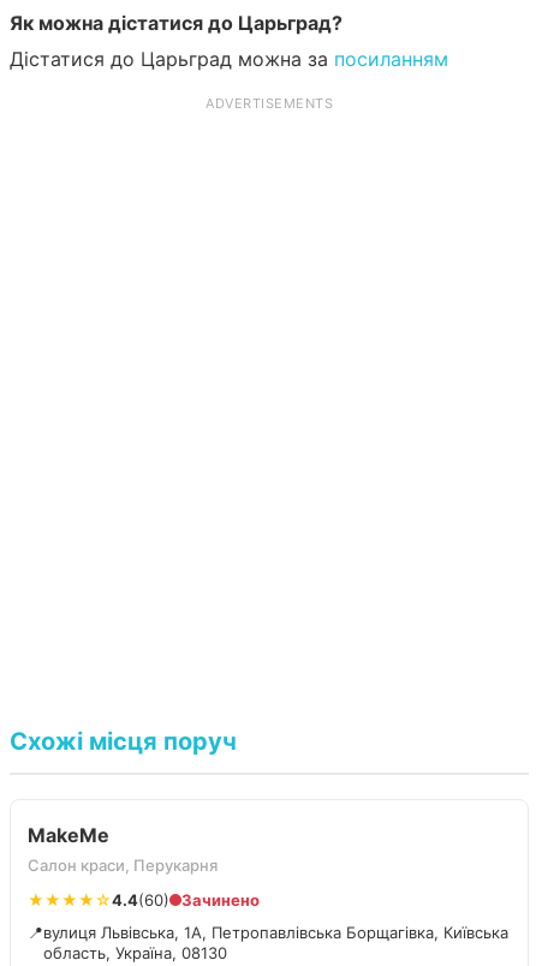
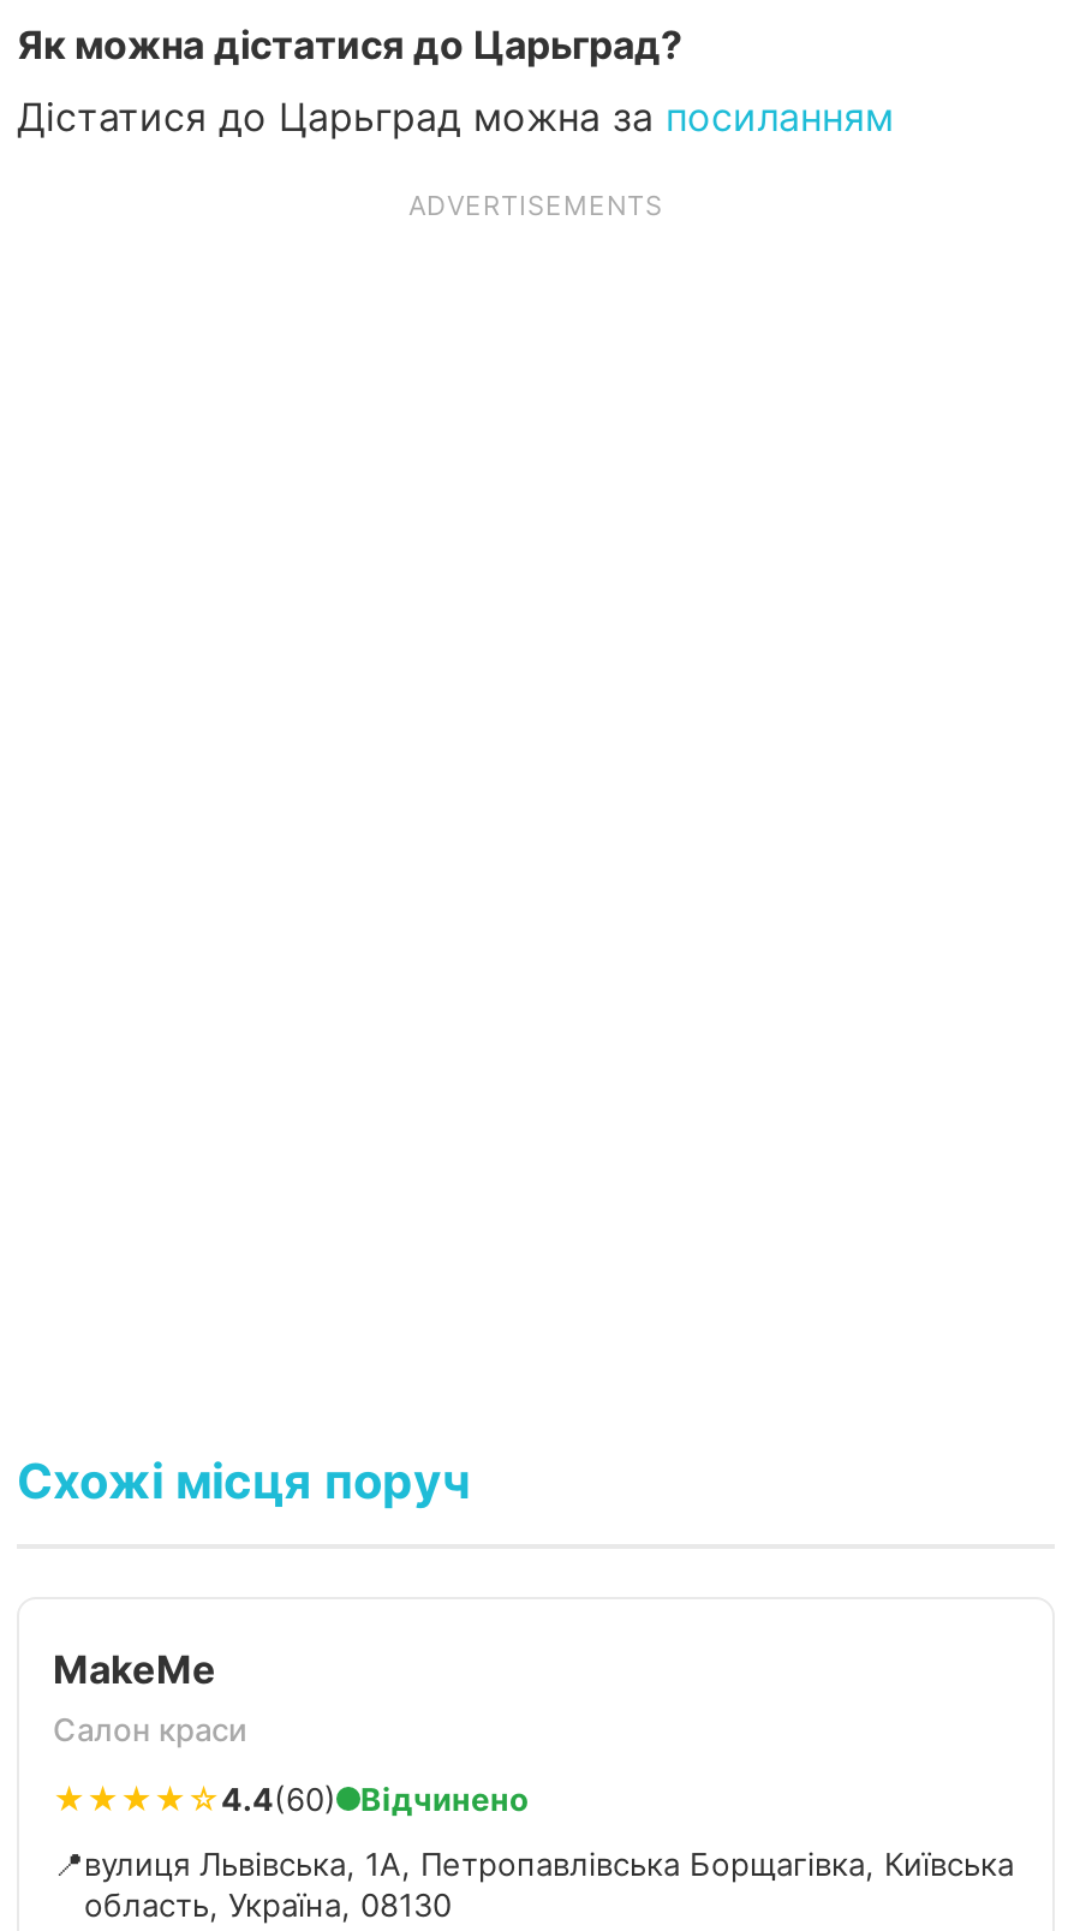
- Салон краси, Перукарня
+ Салон краси

- Зачинено
+ Відчинено
